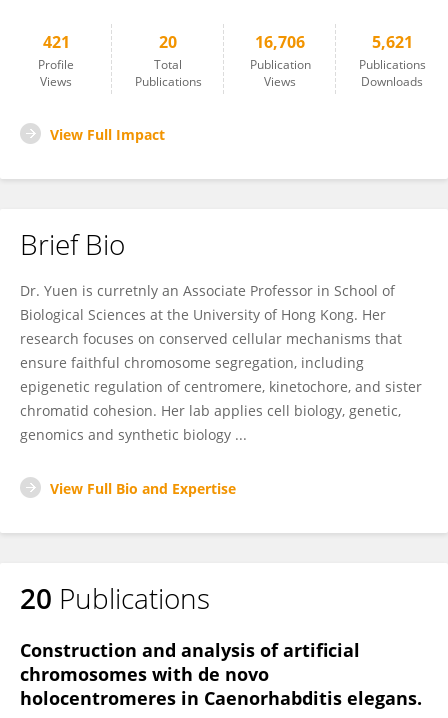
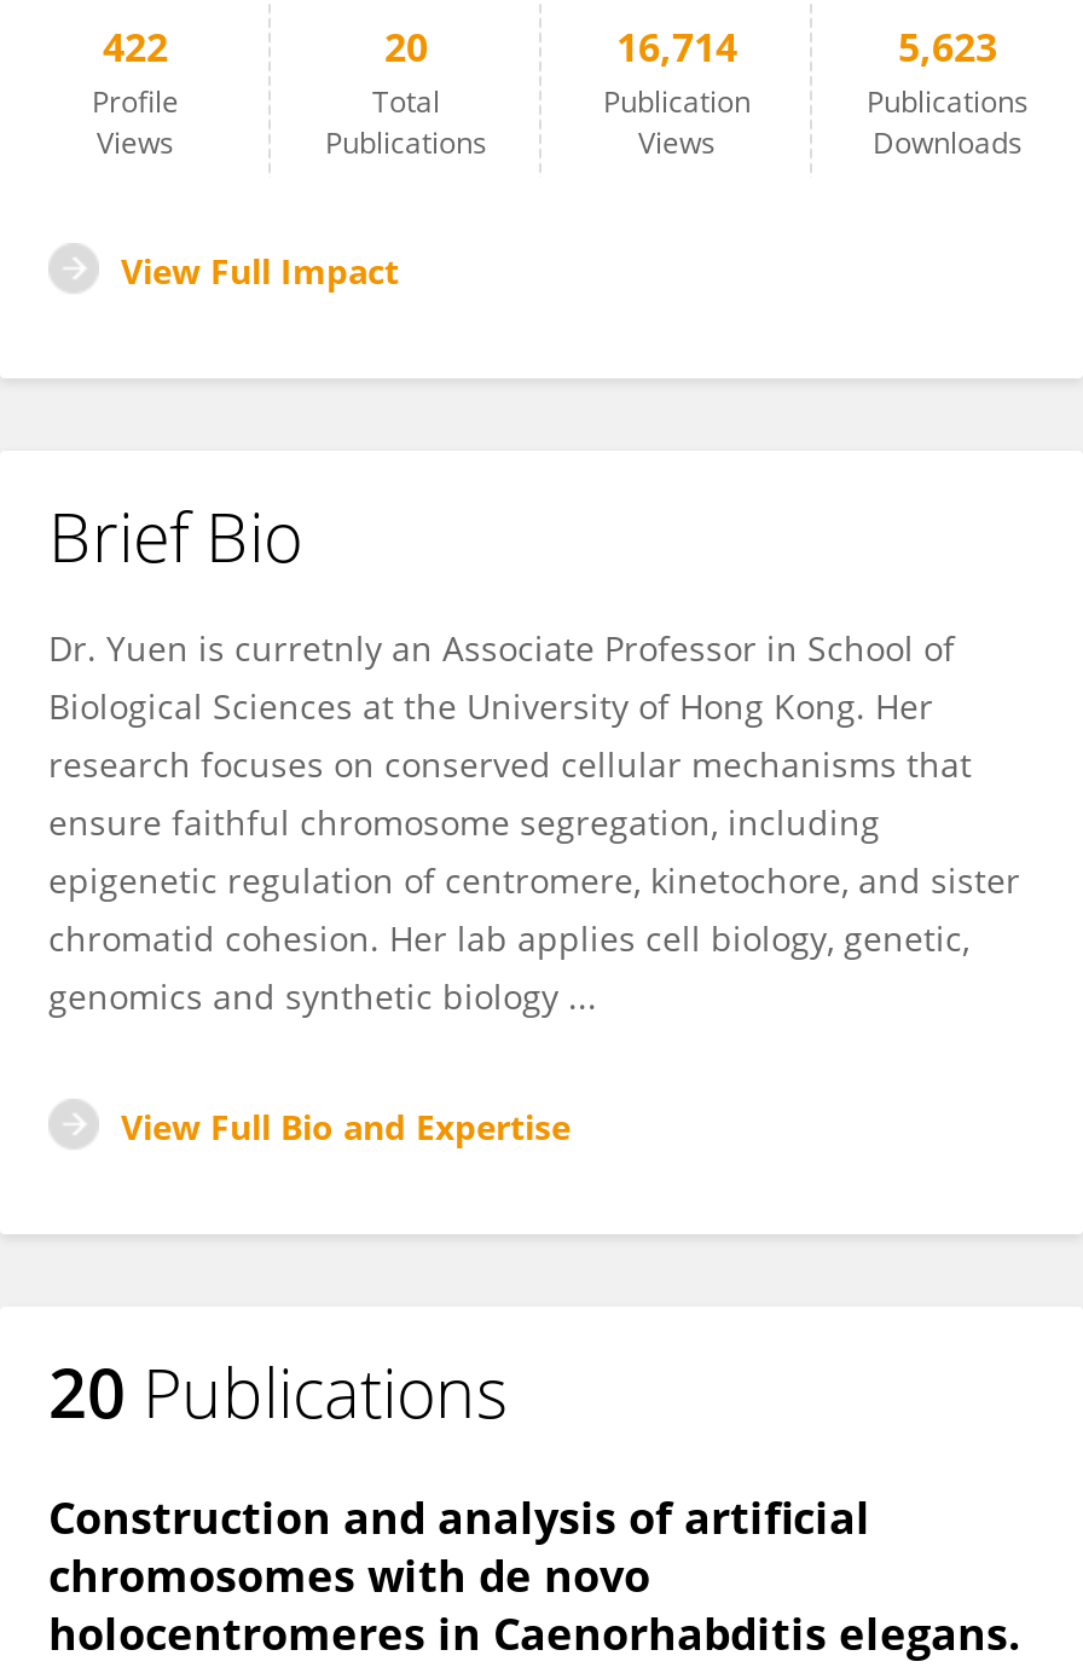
- 421
+ 422

- 16,706
+ 16,714

- 5,621
+ 5,623
